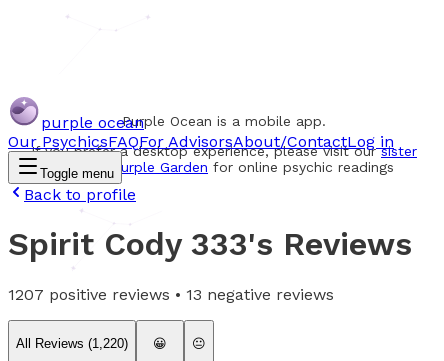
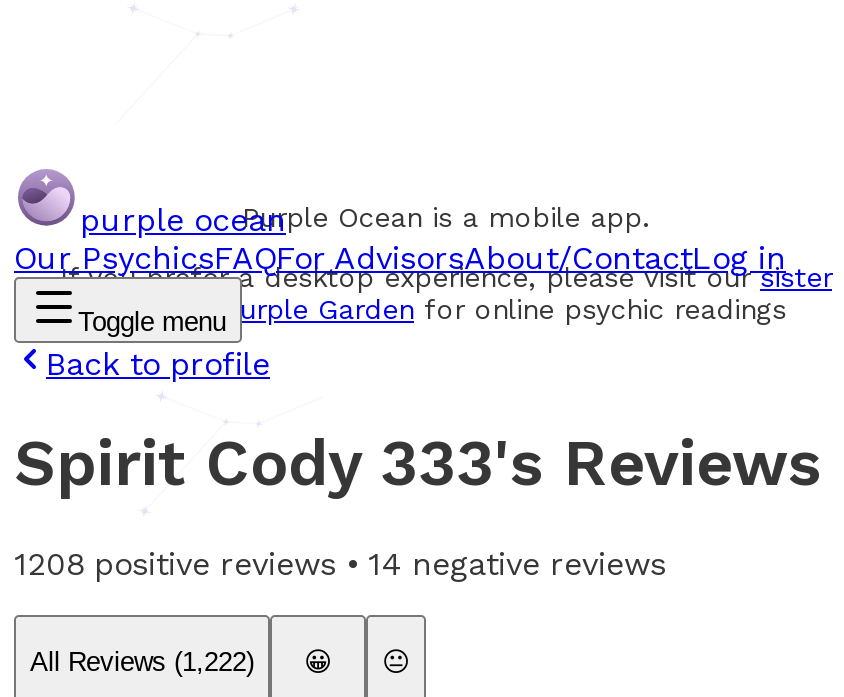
- 1207 positive reviews • 13 negative reviews
+ 1208 positive reviews • 14 negative reviews

- All Reviews (1,220)
+ All Reviews (1,222)
